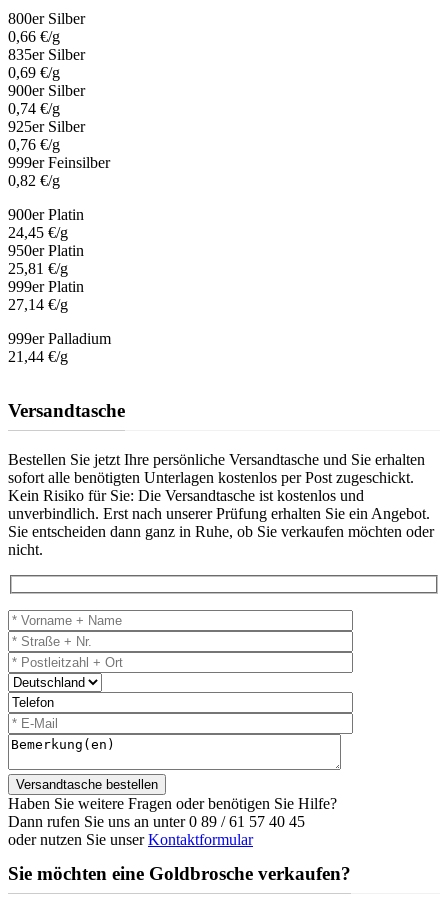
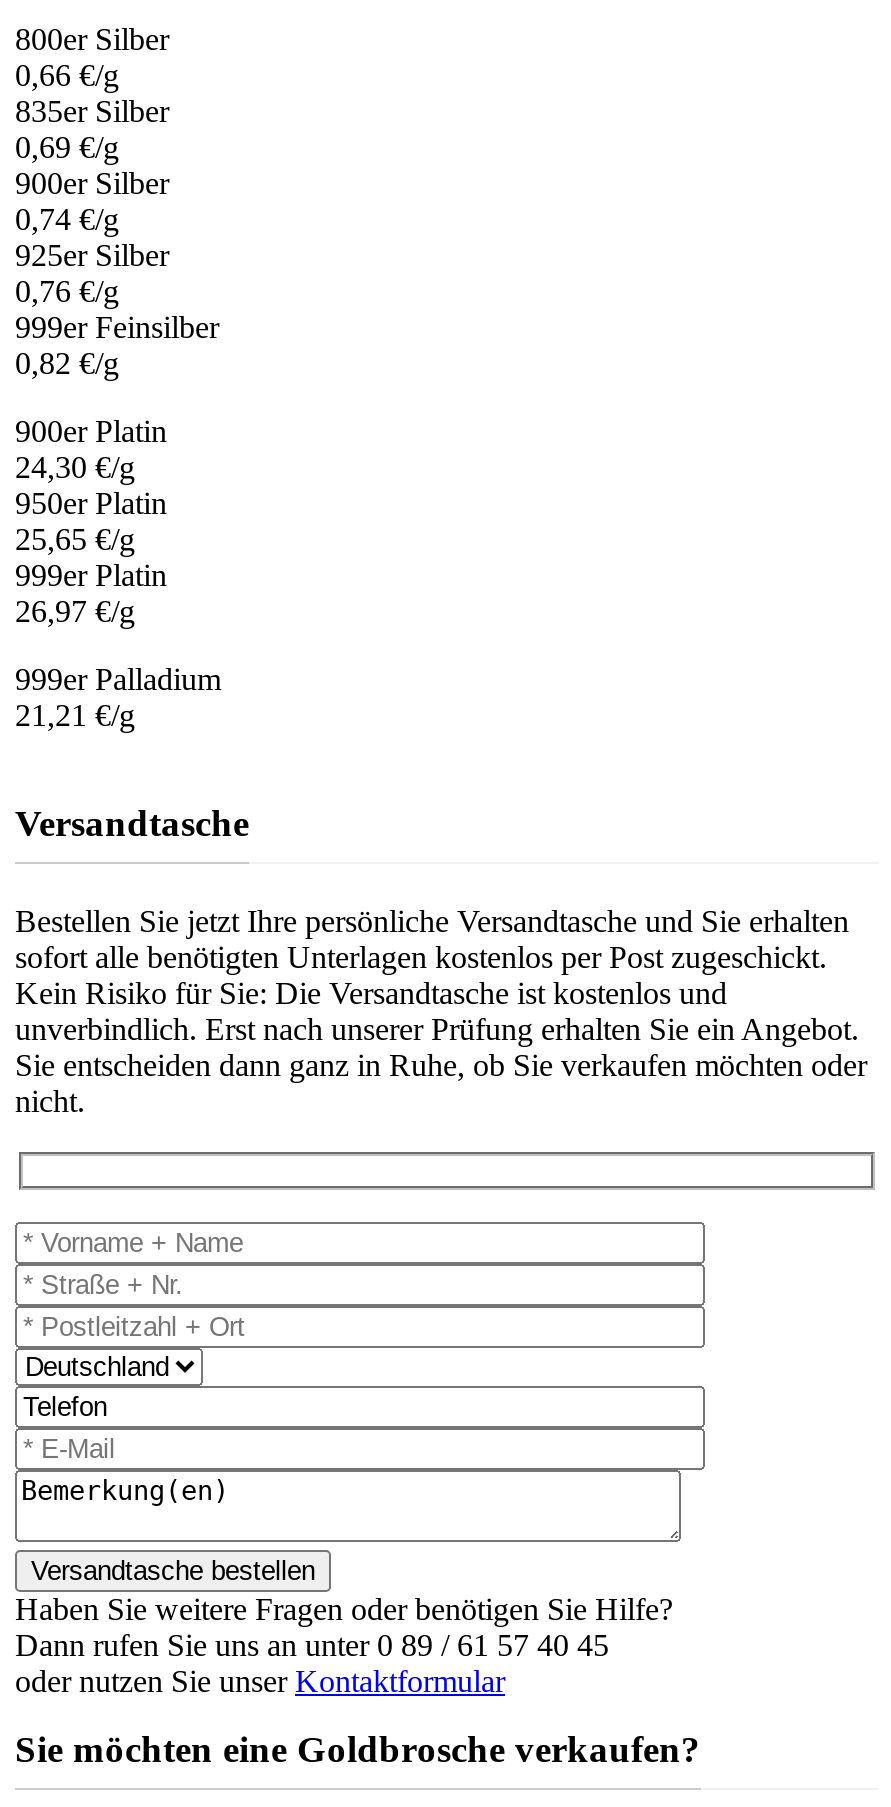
- 24,45 €/g
+ 24,30 €/g

- 25,81 €/g
+ 25,65 €/g

- 27,14 €/g
+ 26,97 €/g

- 21,44 €/g
+ 21,21 €/g
